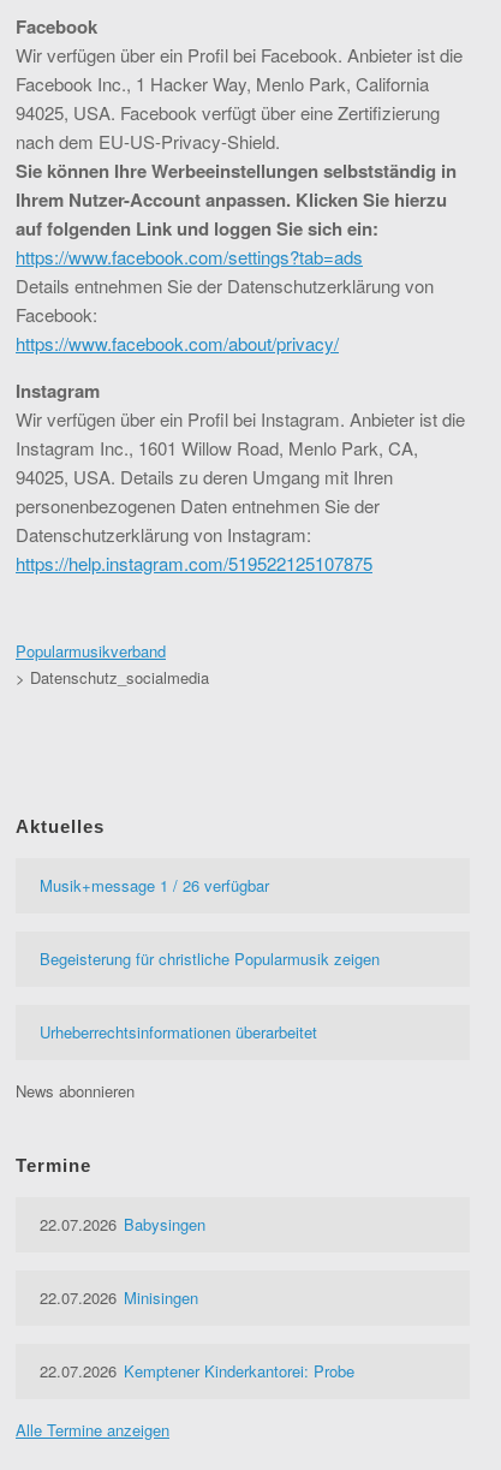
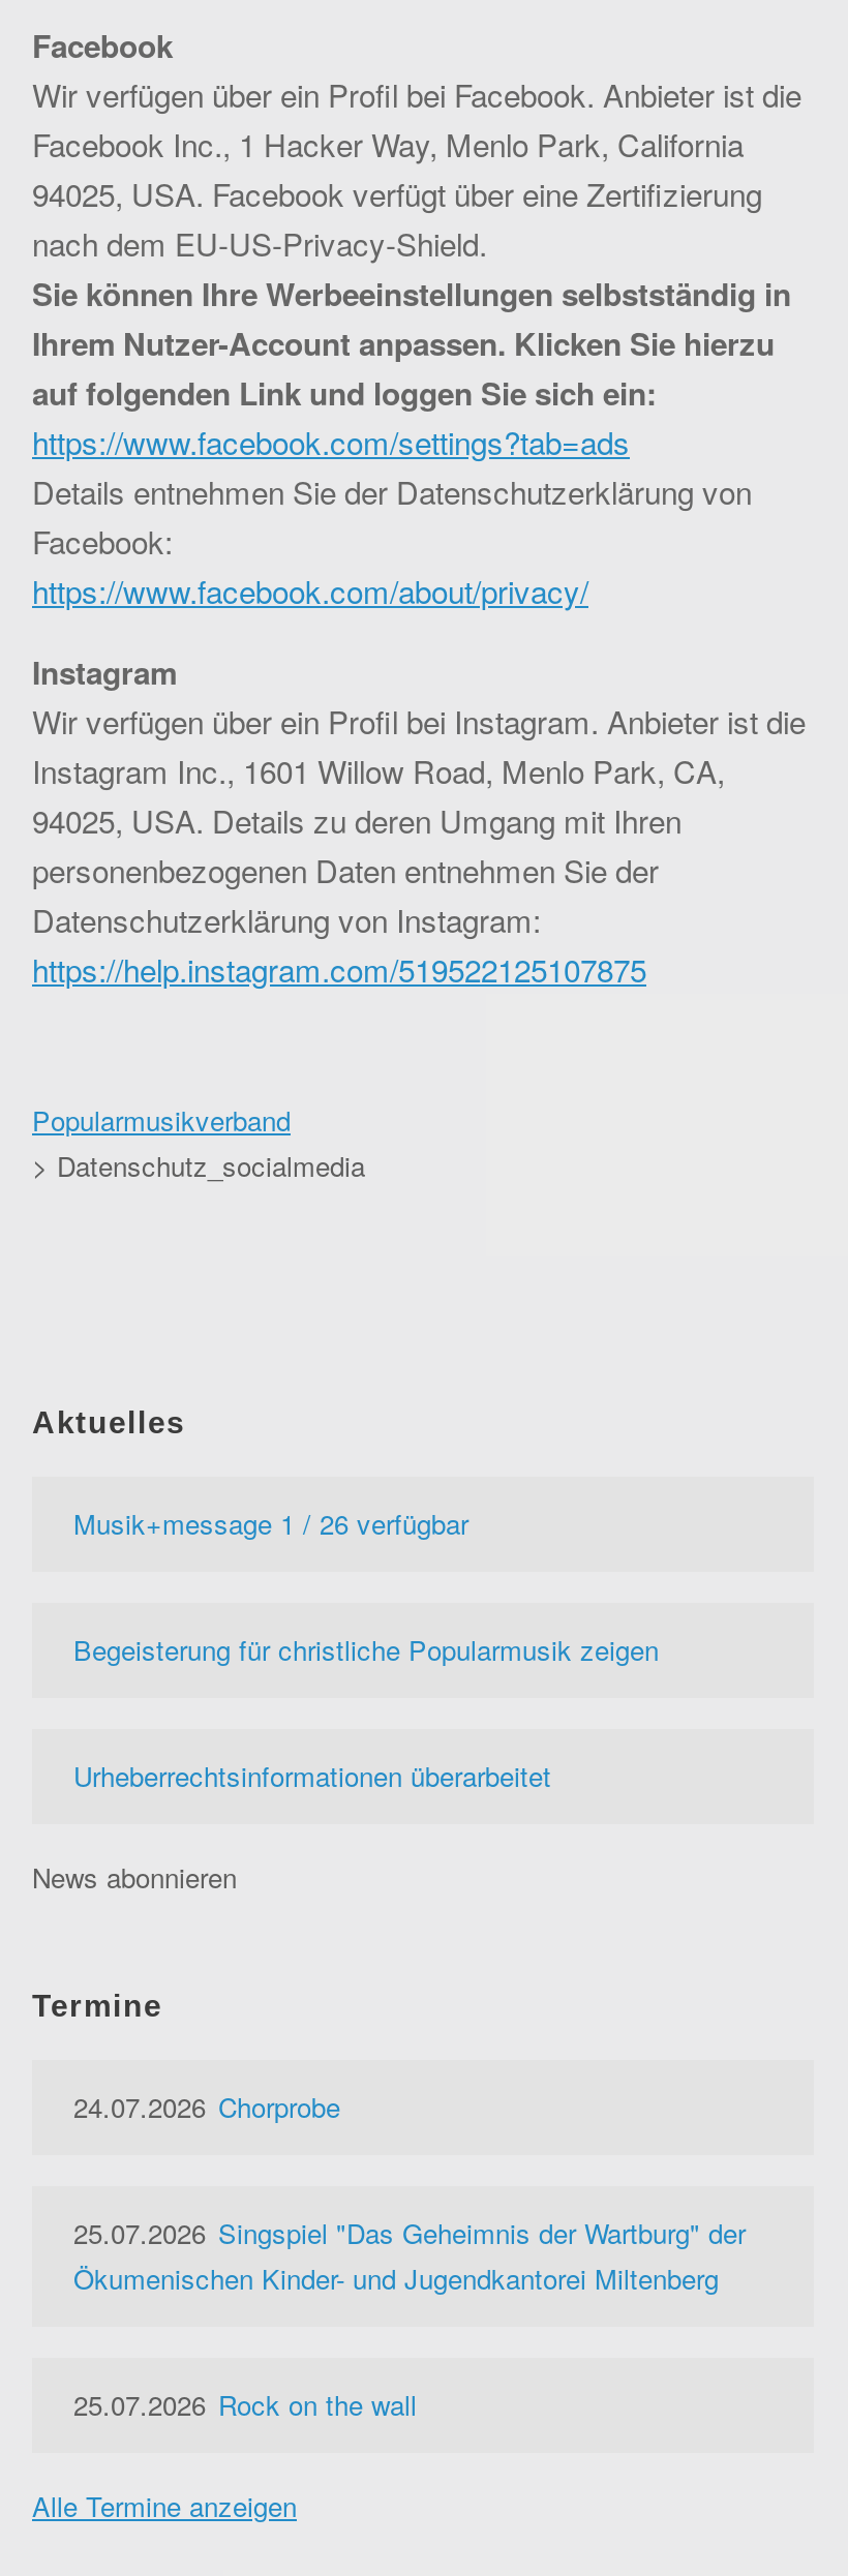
- 22.07.2026 Babysingen
+ 24.07.2026 Chorprobe

- 22.07.2026 Minisingen
+ 25.07.2026 Singspiel "Das Geheimnis der Wartburg" der
+ Ökumenischen Kinder- und Jugendkantorei Miltenberg

- 22.07.2026 Kemptener Kinderkantorei: Probe
+ 25.07.2026 Rock on the wall
